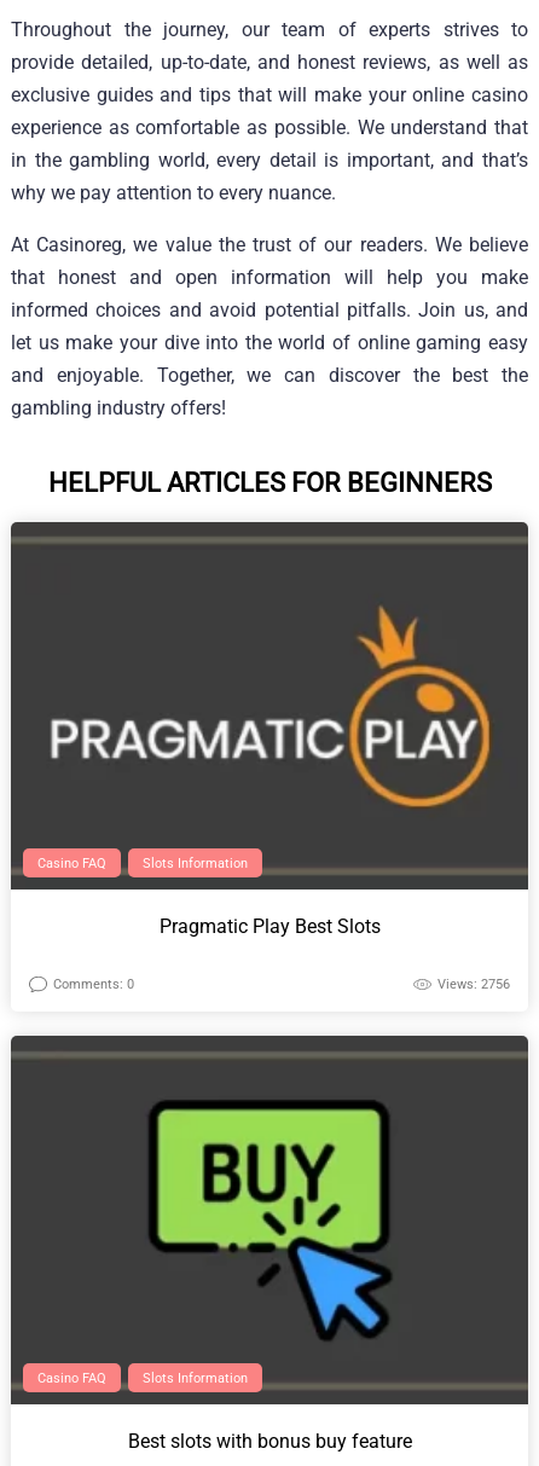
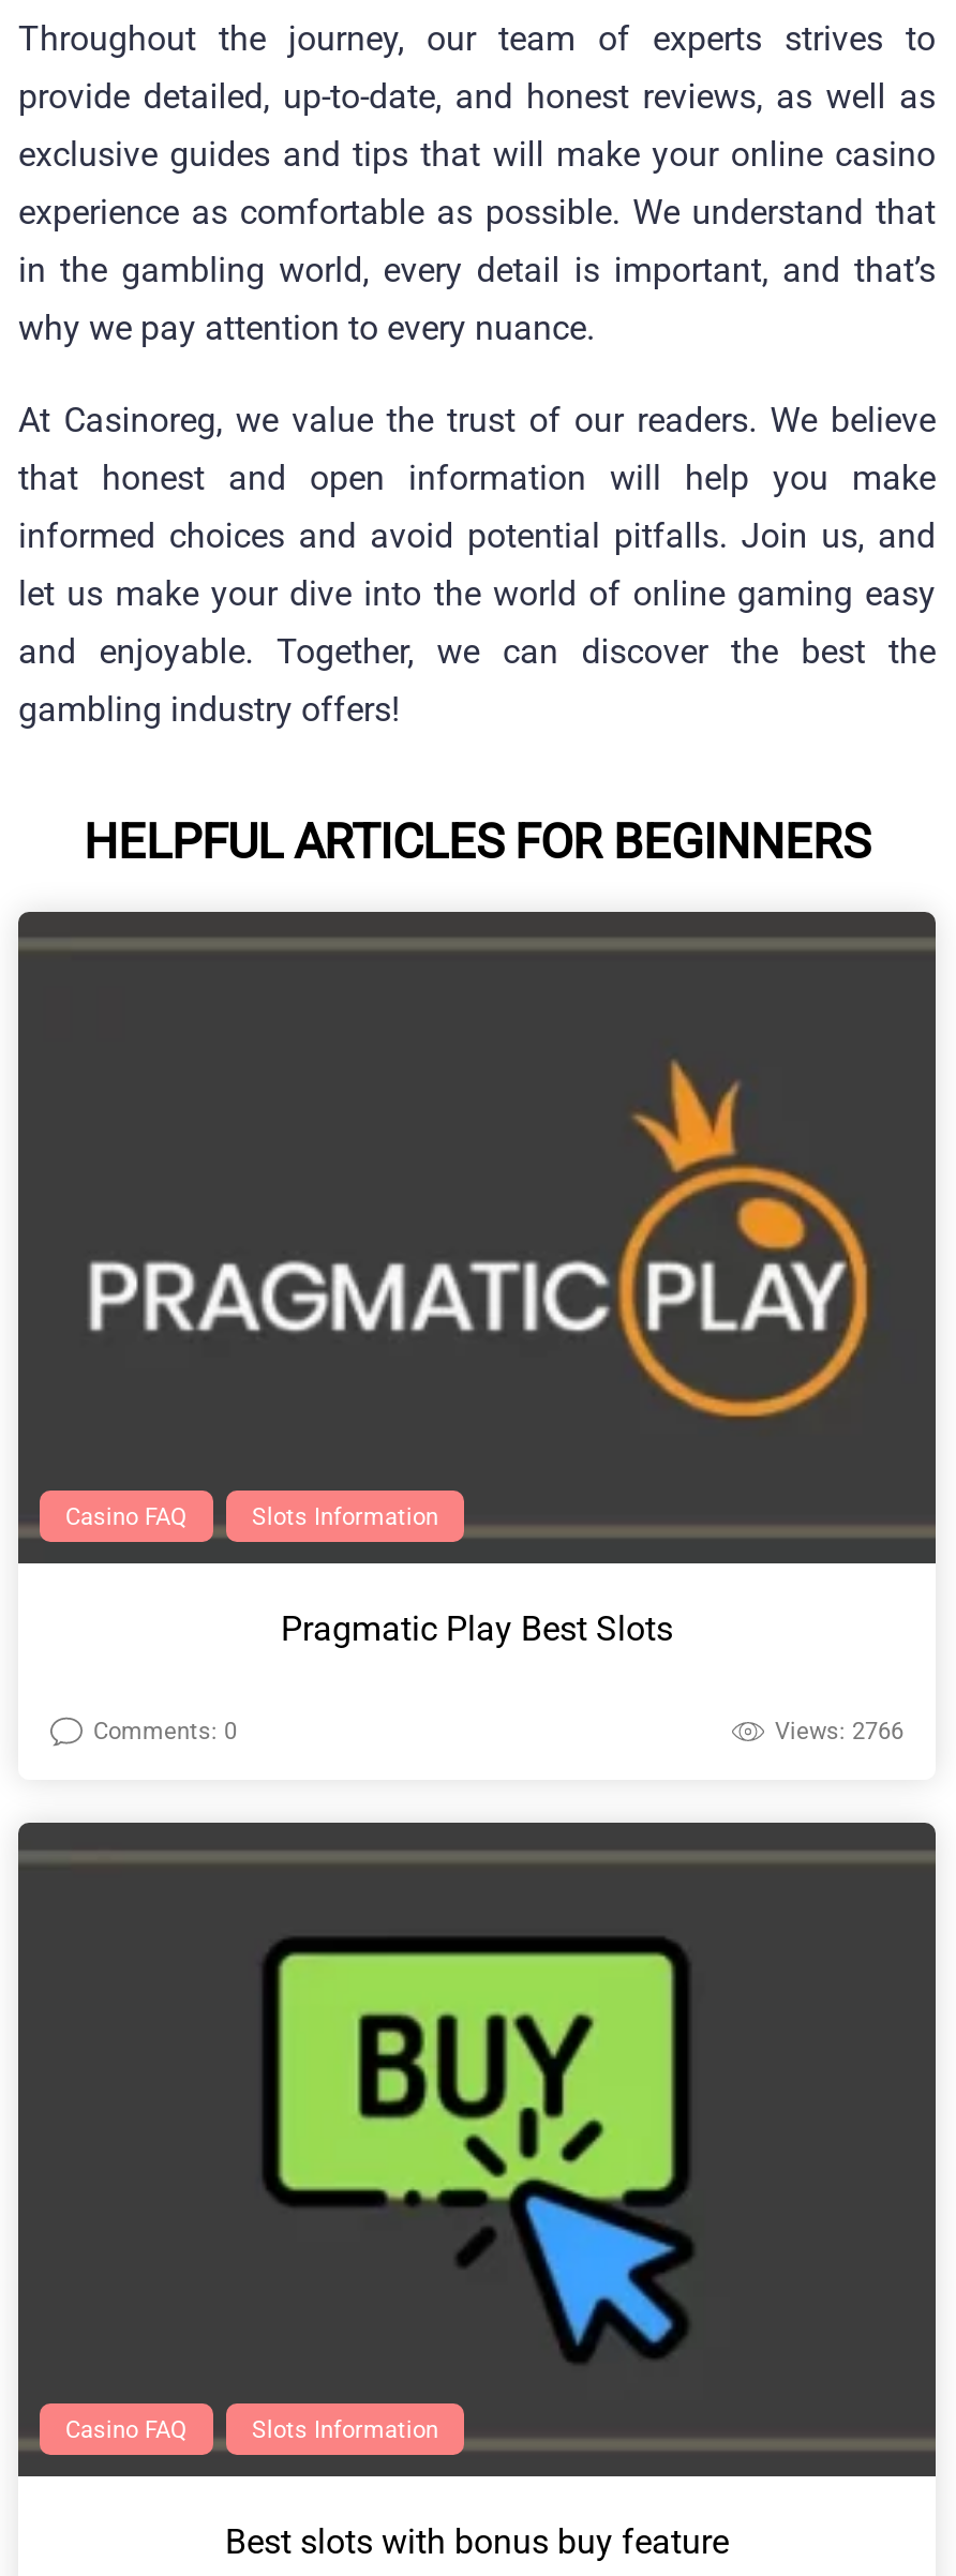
- Views: 2756
+ Views: 2766
